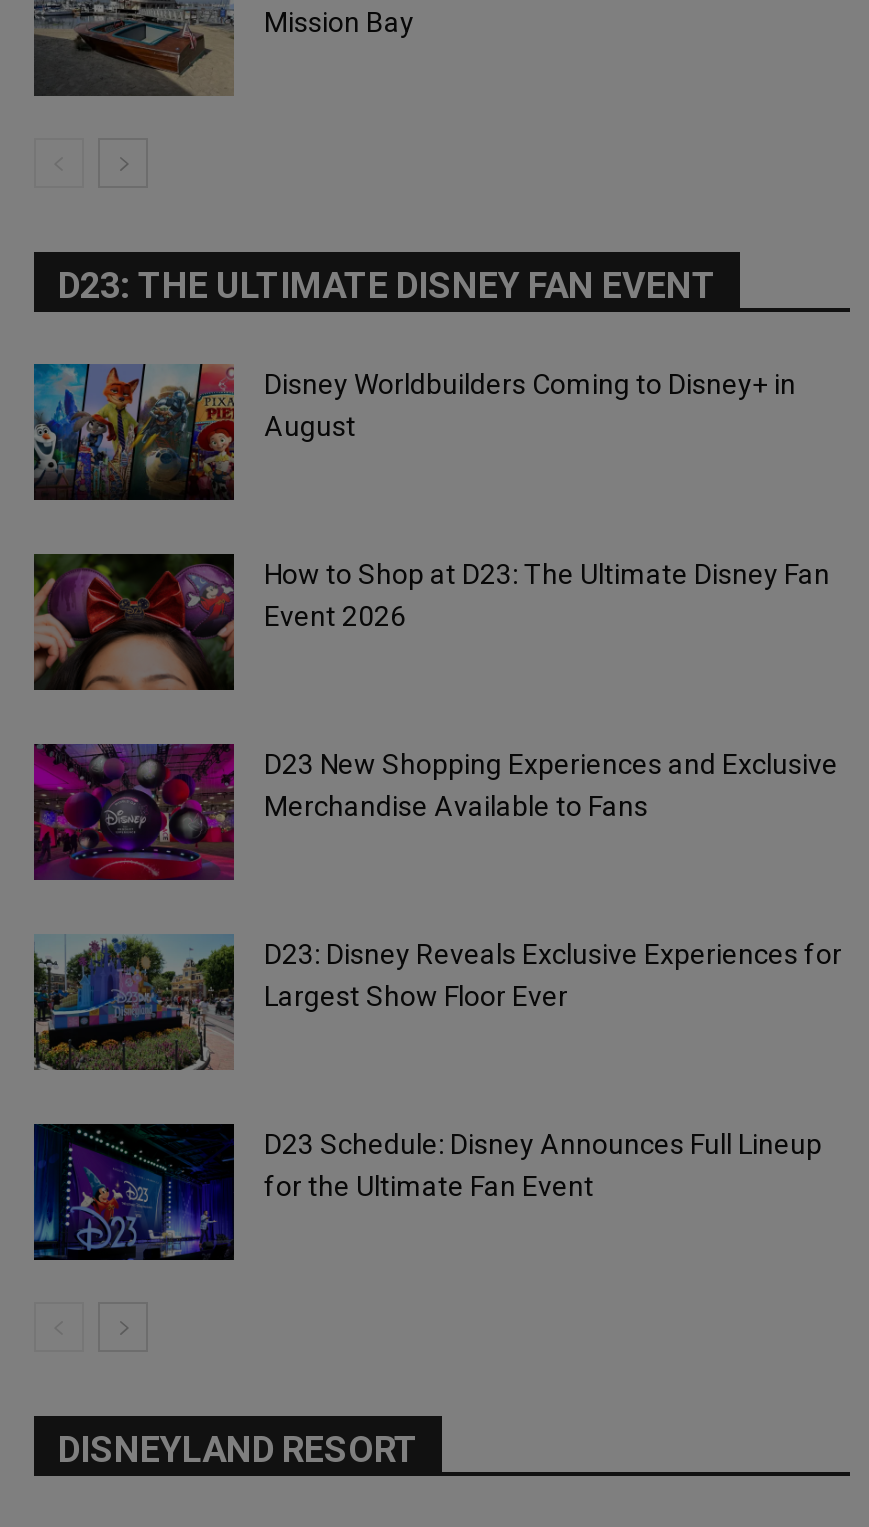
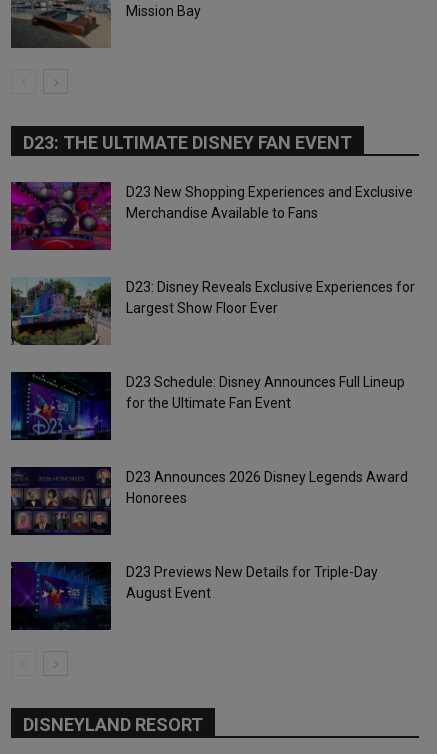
- [image]
- Disney Worldbuilders Coming to Disney+ in
- August

- [image]
- How to Shop at D23: The Ultimate Disney Fan
- Event 2026

moved up: [image] | D23 New Shopping Experiences and Exclusive | Merchandise Available to Fans | D23: Disney Reveals Exclusive Experiences for | Largest Show Floor Ever | D23 Schedule: Disney Announces Full Lineup | for the Ultimate Fan Event

+ [image]
+ D23 Announces 2026 Disney Legends Award
+ Honorees

+ [image]
+ D23 Previews New Details for Triple-Day
+ August Event
